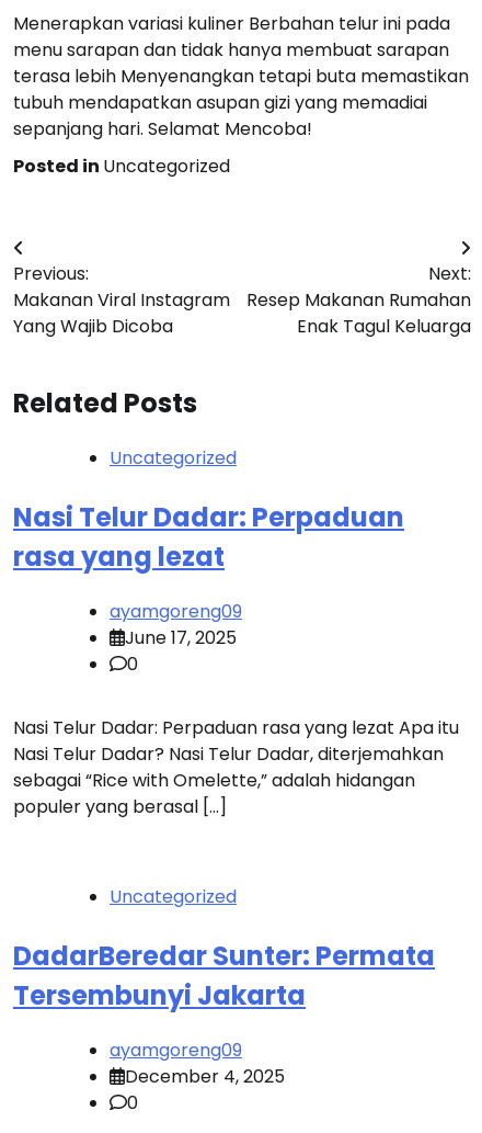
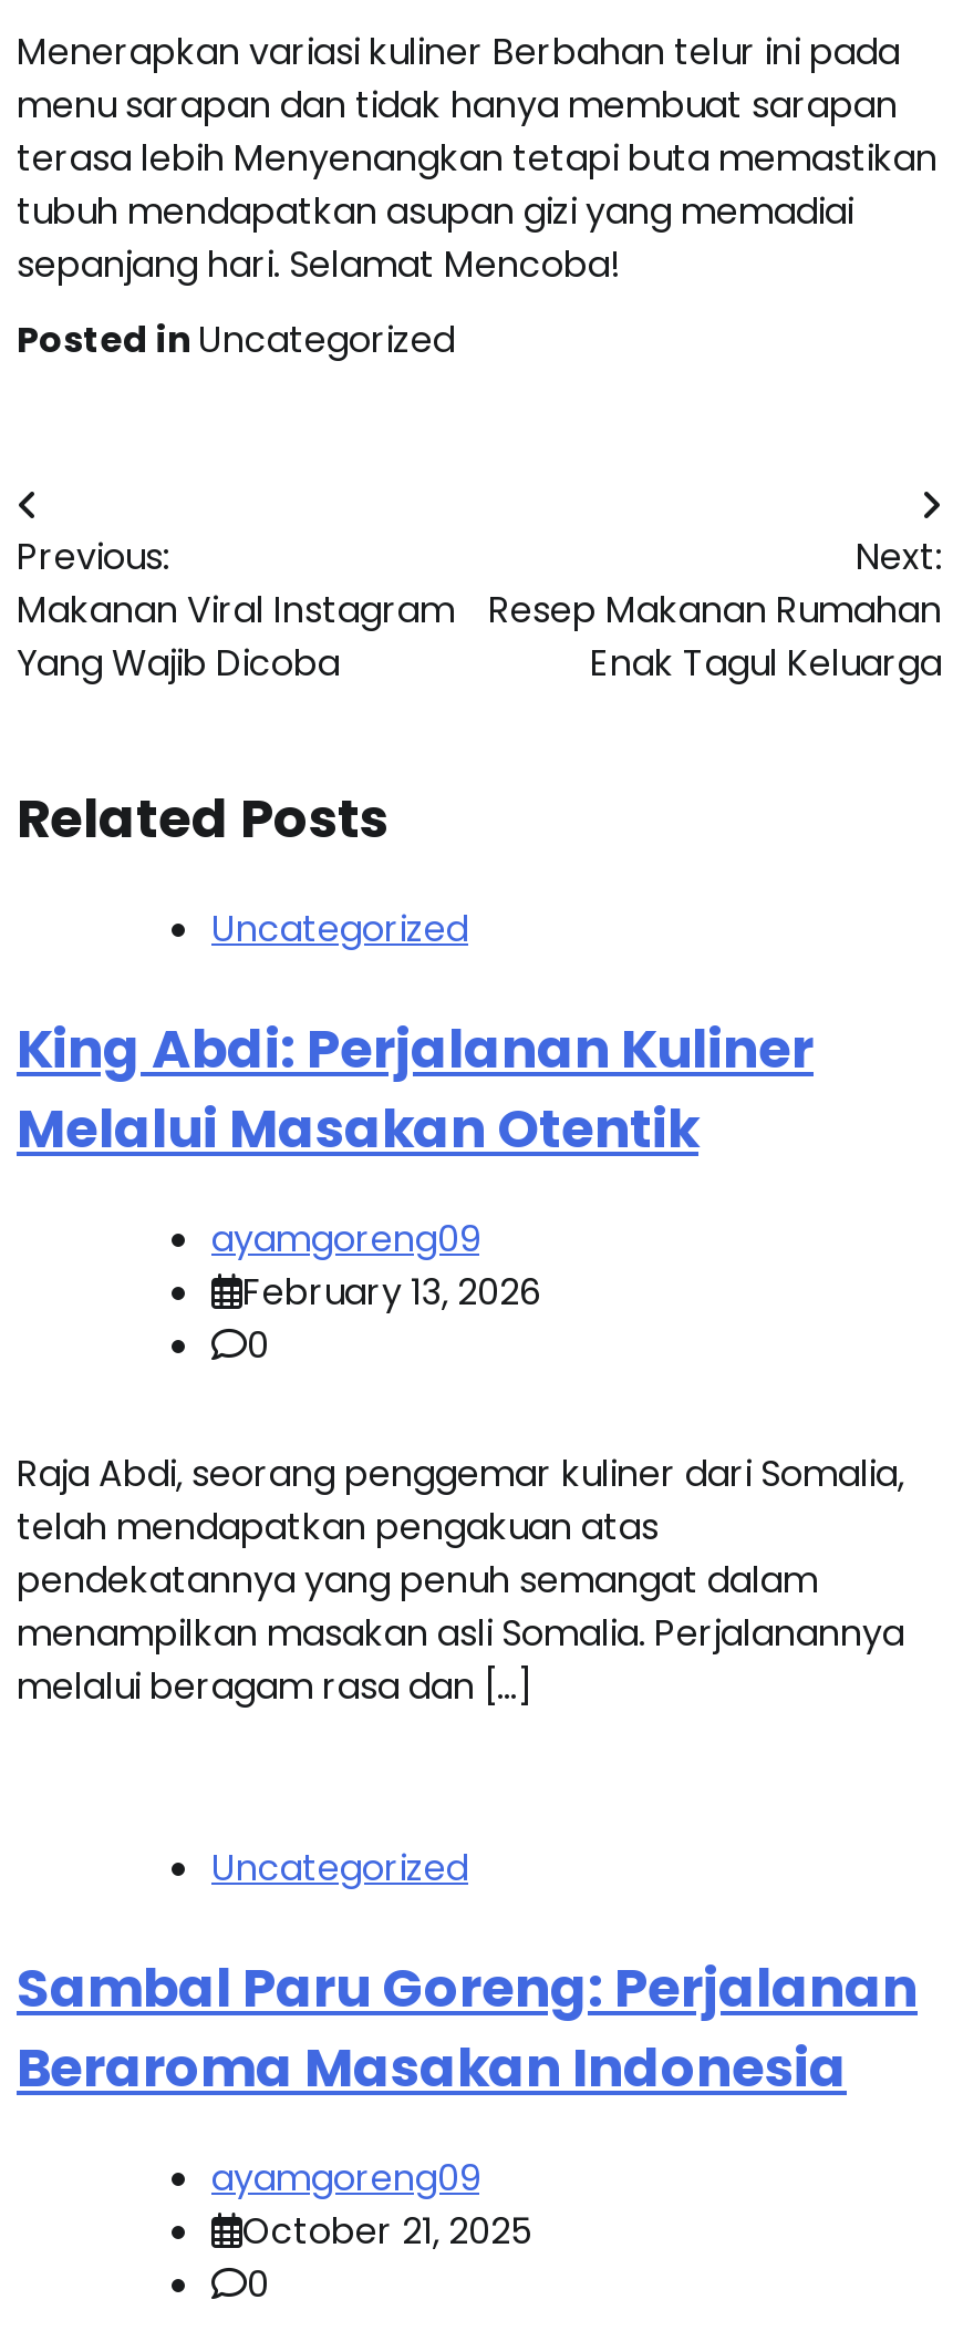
- Nasi Telur Dadar: Perpaduan
- rasa yang lezat
+ King Abdi: Perjalanan Kuliner
+ Melalui Masakan Otentik

- June 17, 2025
+ February 13, 2026

- Nasi Telur Dadar: Perpaduan rasa yang lezat Apa itu
- Nasi Telur Dadar? Nasi Telur Dadar, diterjemahkan
- sebagai “Rice with Omelette,” adalah hidangan
- populer yang berasal […]
+ Raja Abdi, seorang penggemar kuliner dari Somalia,
+ telah mendapatkan pengakuan atas
+ pendekatannya yang penuh semangat dalam
+ menampilkan masakan asli Somalia. Perjalanannya
+ melalui beragam rasa dan […]

- DadarBeredar Sunter: Permata
- Tersembunyi Jakarta
+ Sambal Paru Goreng: Perjalanan
+ Beraroma Masakan Indonesia

- December 4, 2025
+ October 21, 2025
